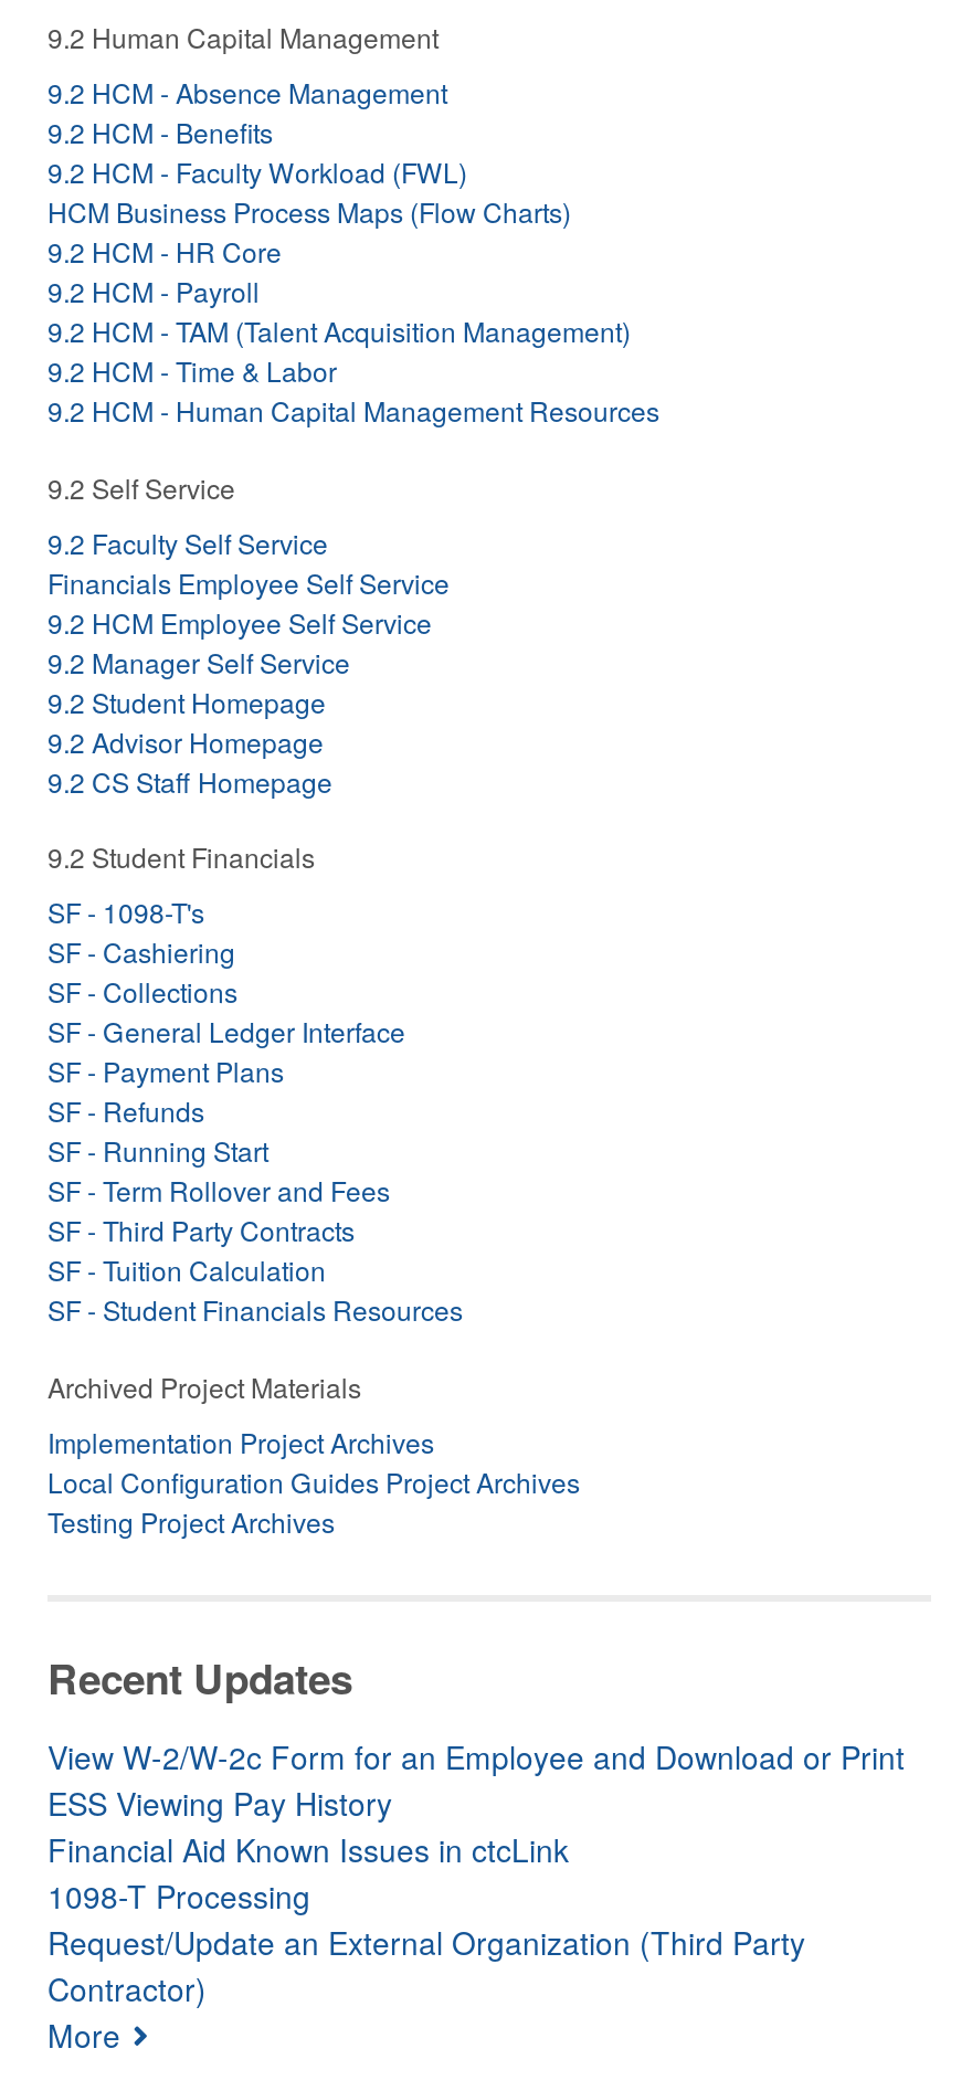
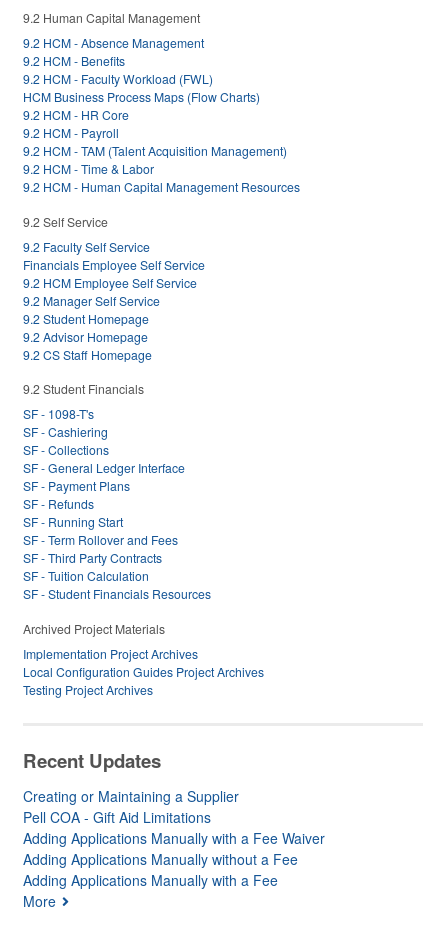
- View W-2/W-2c Form for an Employee and Download or Print
- ESS Viewing Pay History
- Financial Aid Known Issues in ctcLink
- 1098-T Processing
- Request/Update an External Organization (Third Party
- Contractor)
+ Creating or Maintaining a Supplier
+ Pell COA - Gift Aid Limitations
+ Adding Applications Manually with a Fee Waiver
+ Adding Applications Manually without a Fee
+ Adding Applications Manually with a Fee
